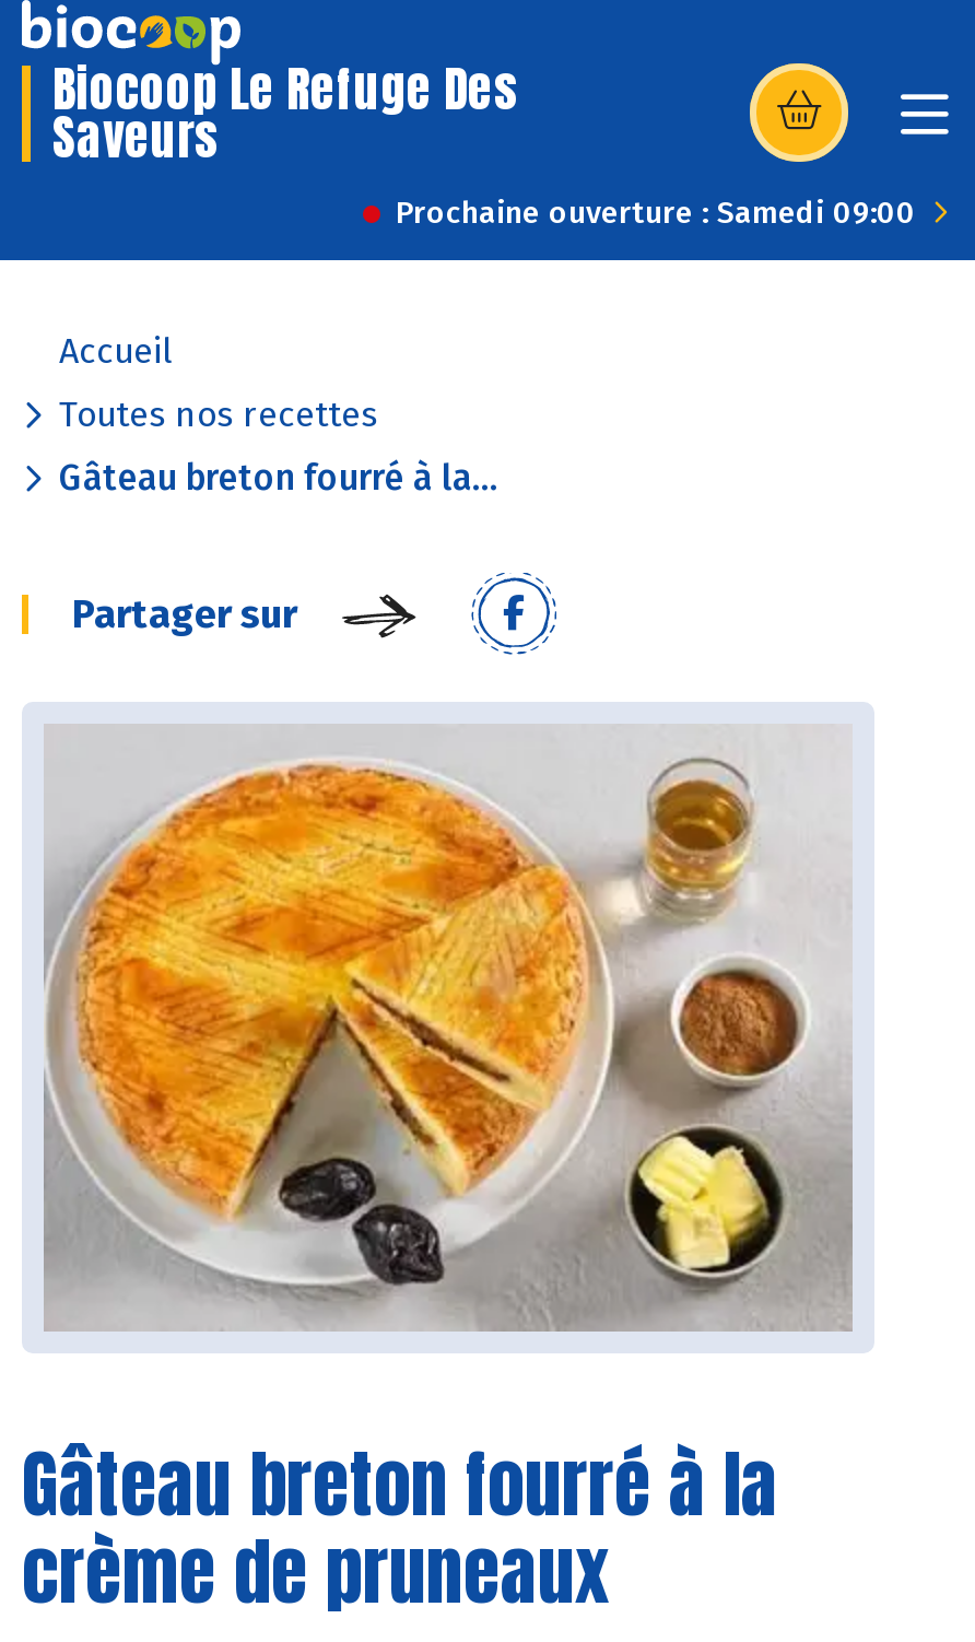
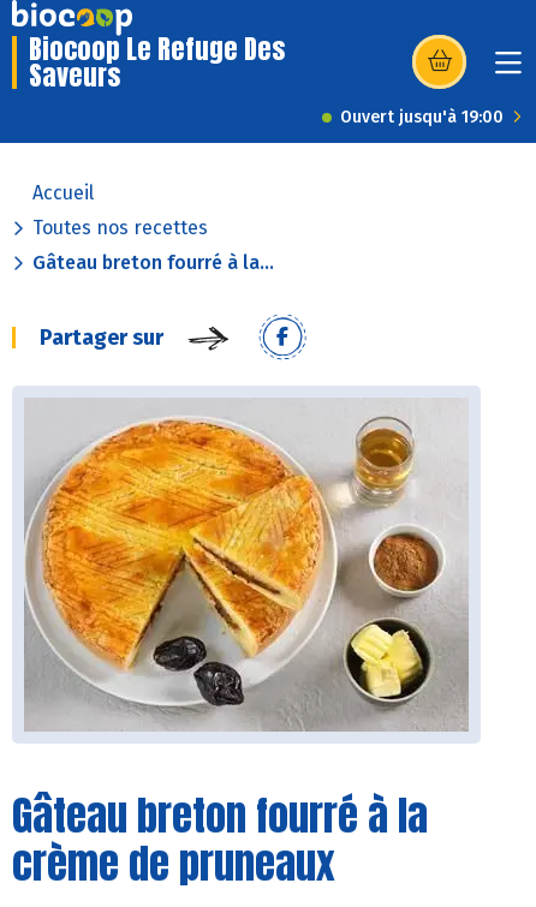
- Prochaine ouverture : Samedi 09:00
+ Ouvert jusqu'à 19:00
